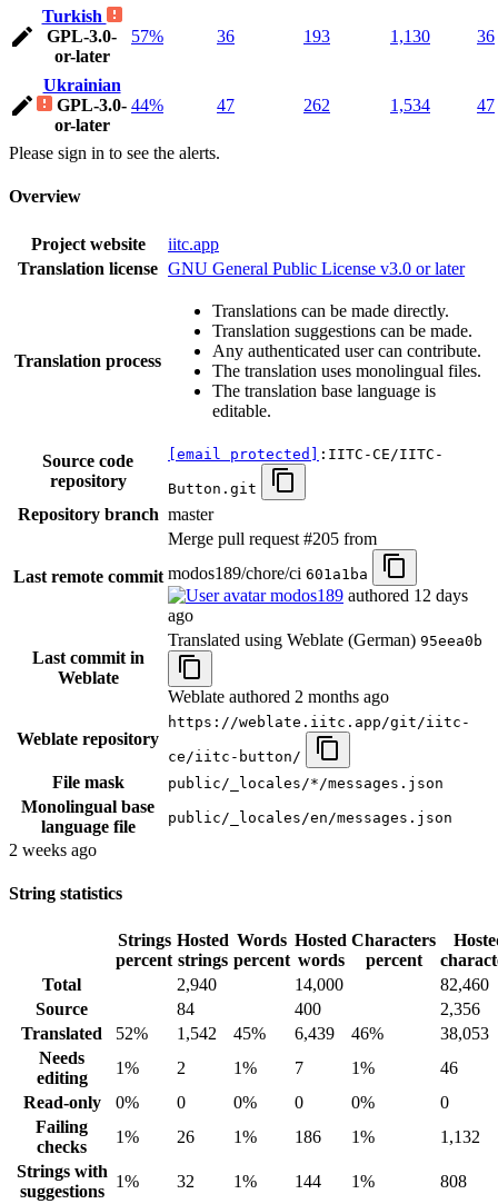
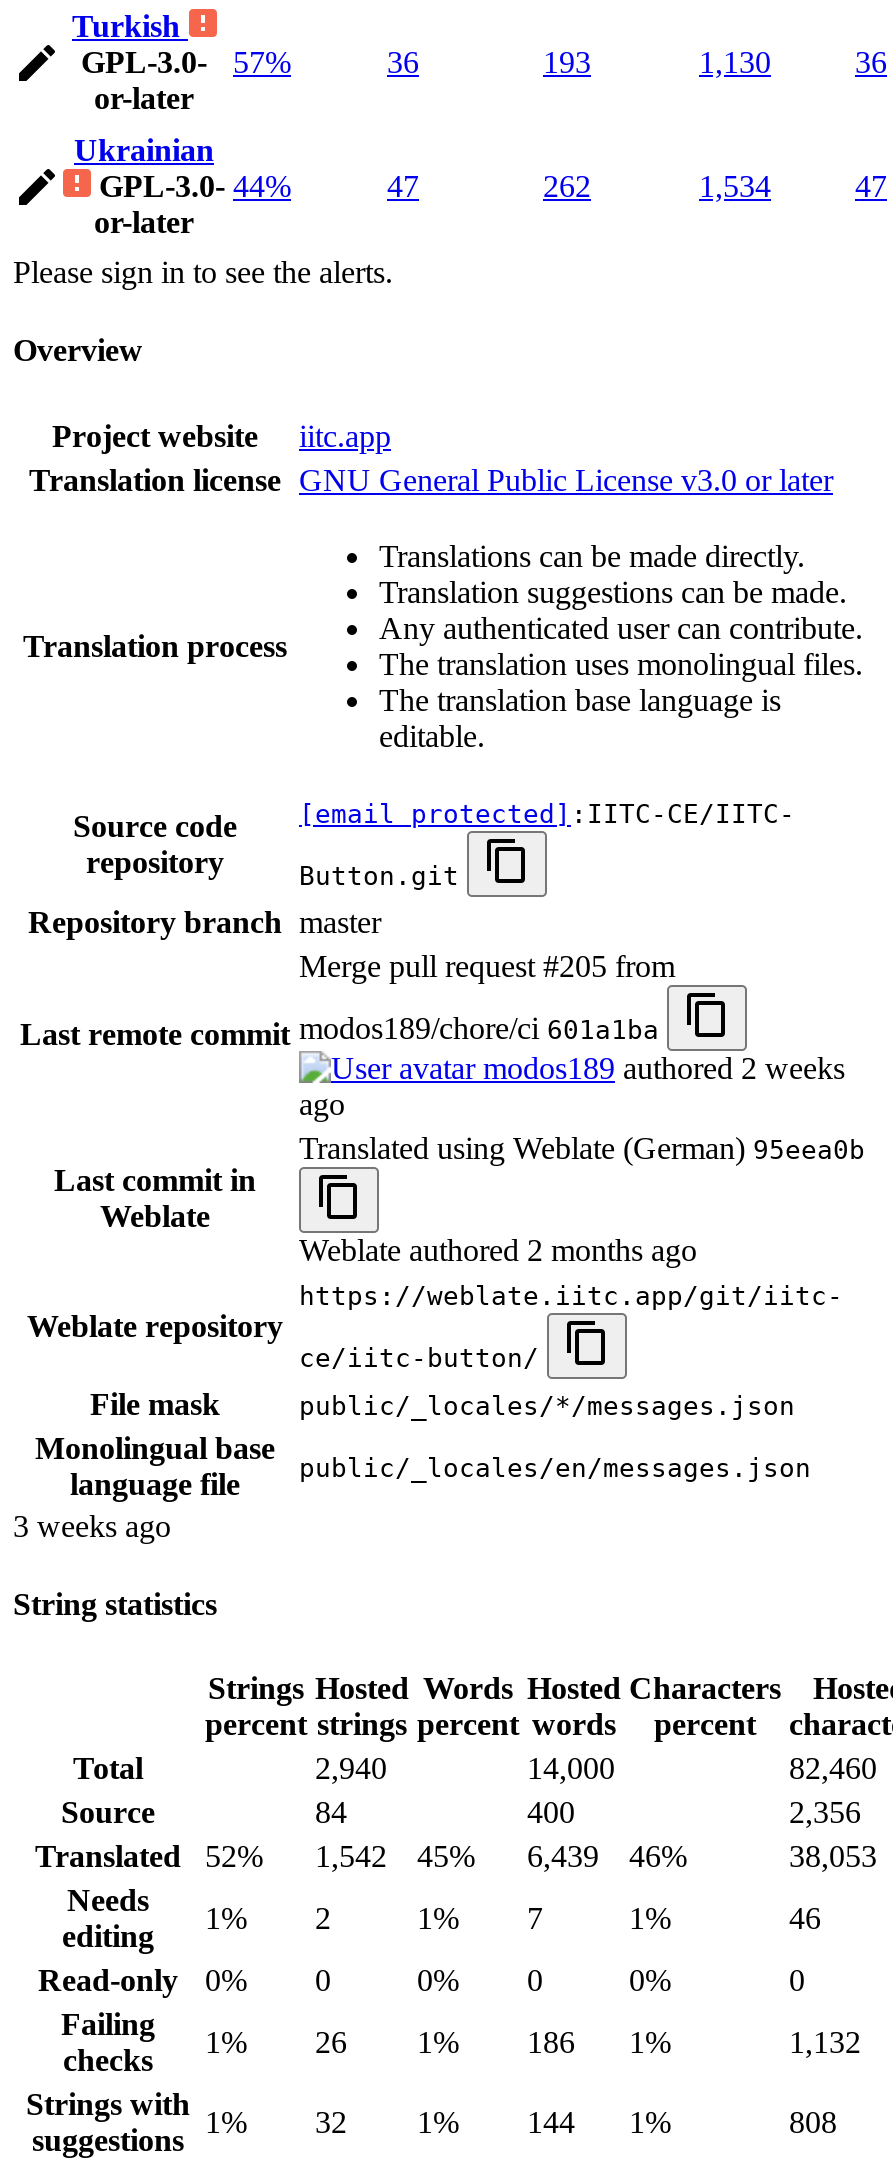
- modos189 authored12 days
+ modos189 authored2 weeks

- 2 weeks ago
+ 3 weeks ago
